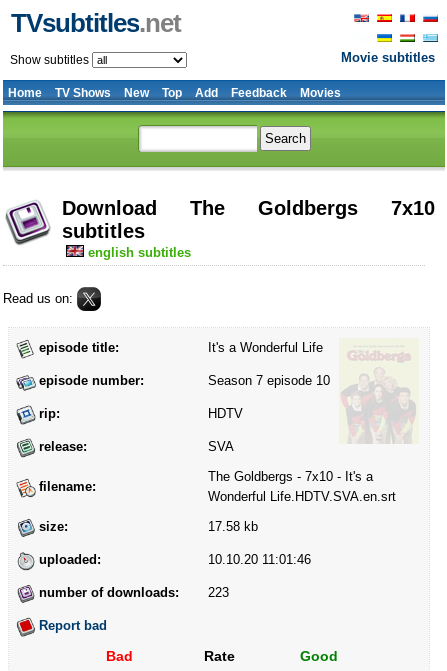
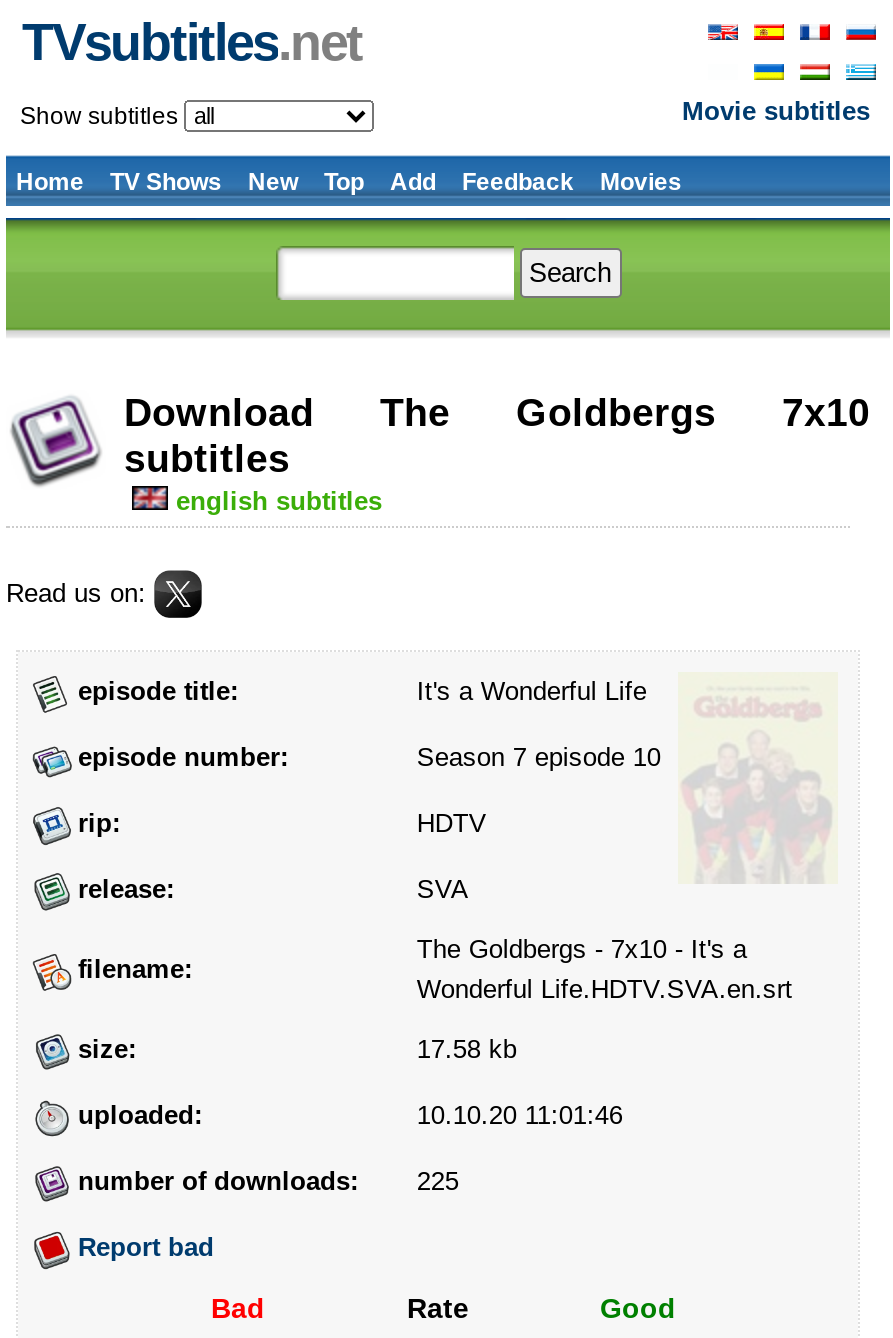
- number of downloads: 223
+ number of downloads: 225
